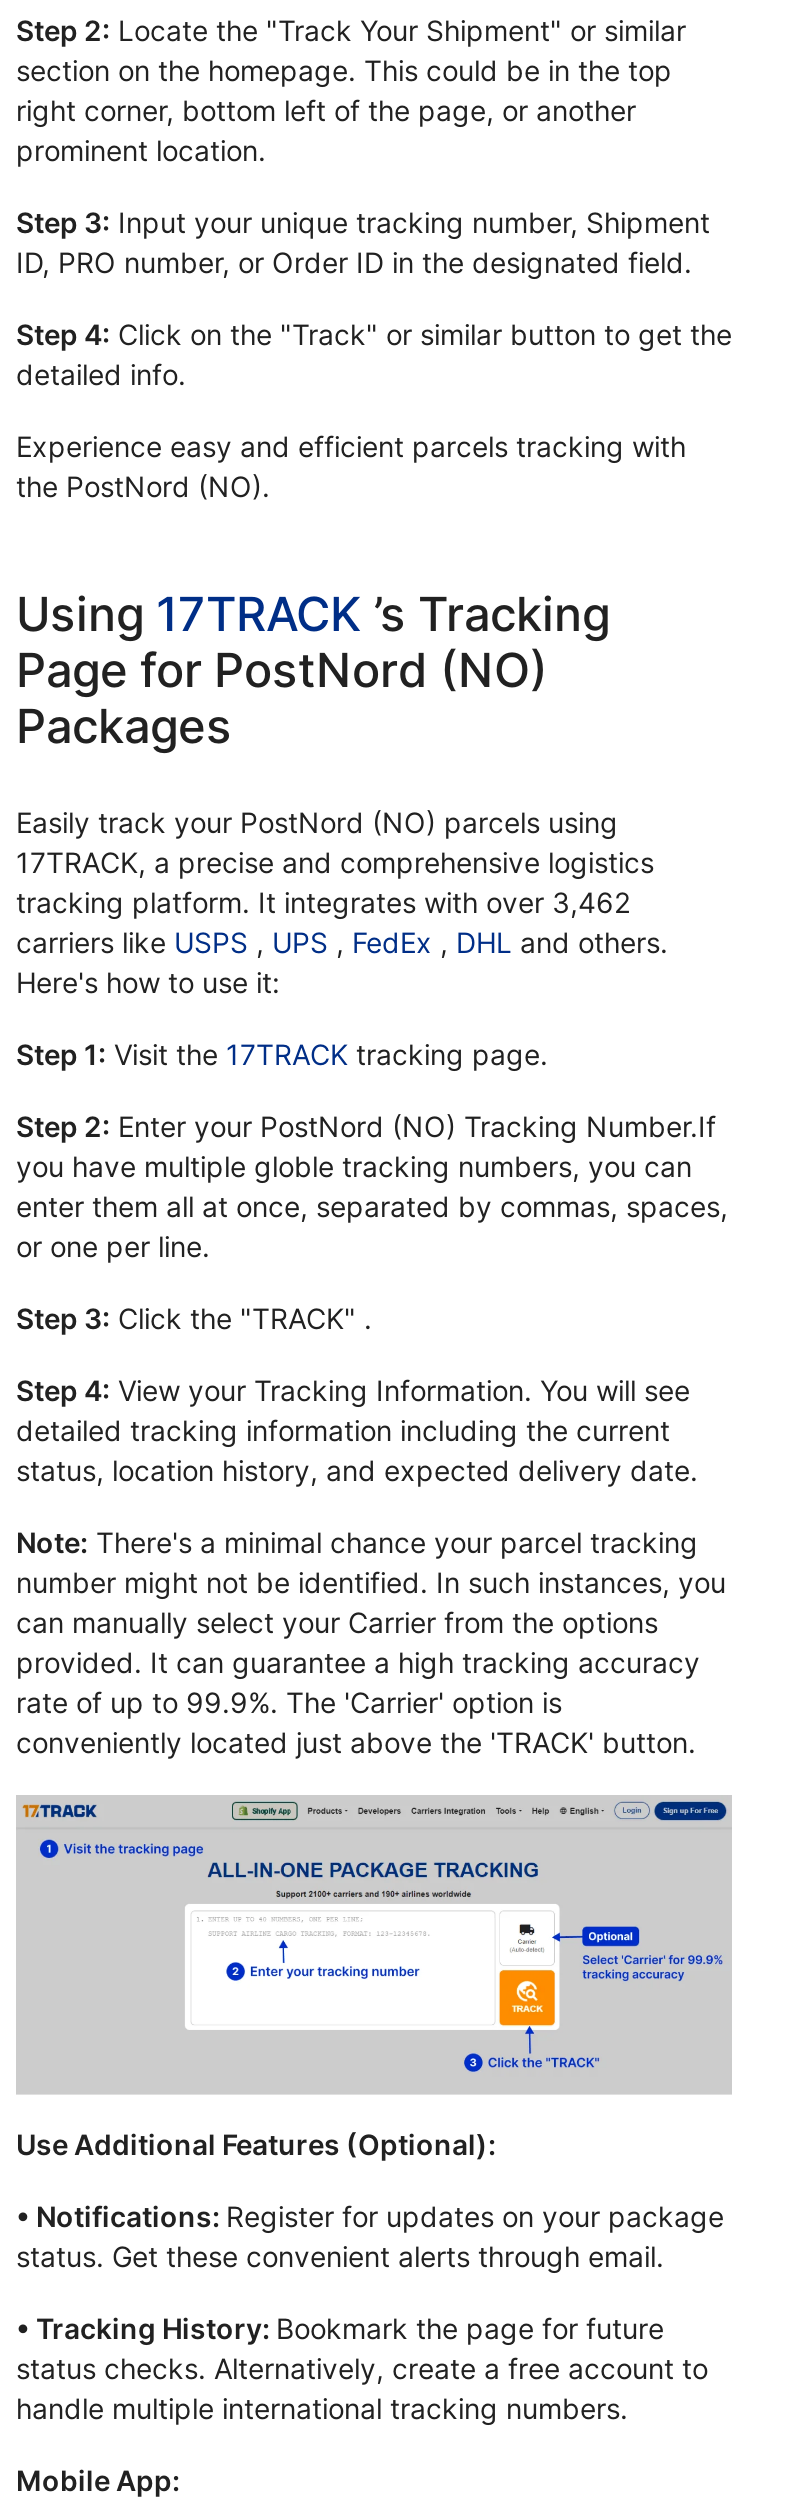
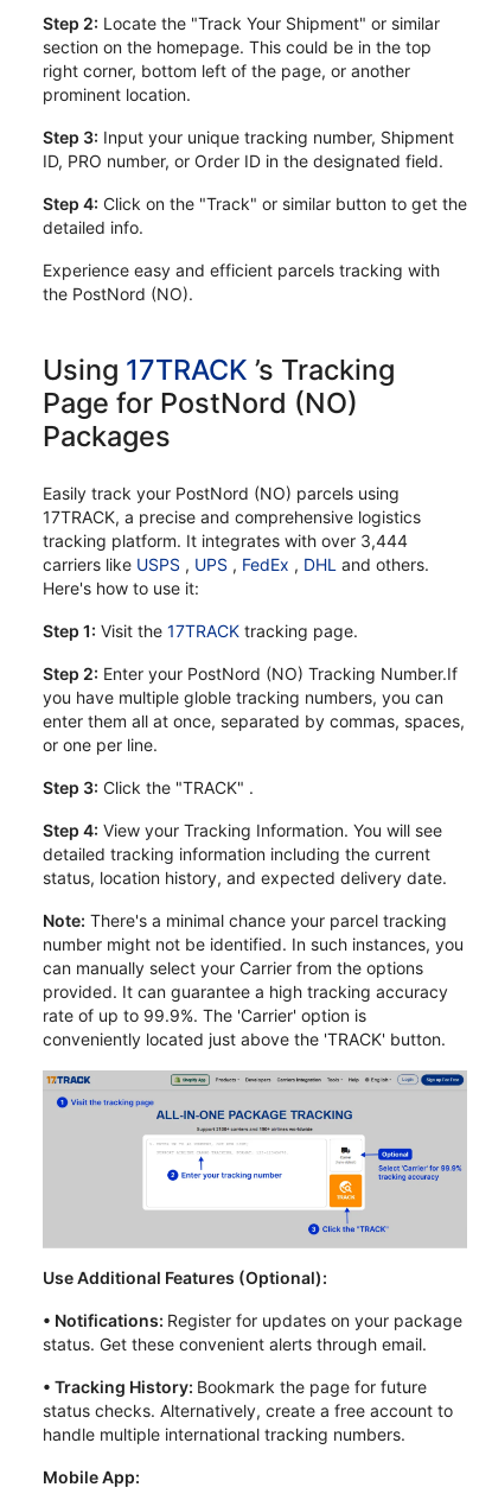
- tracking platform. It integrates with over 3,462
+ tracking platform. It integrates with over 3,444
